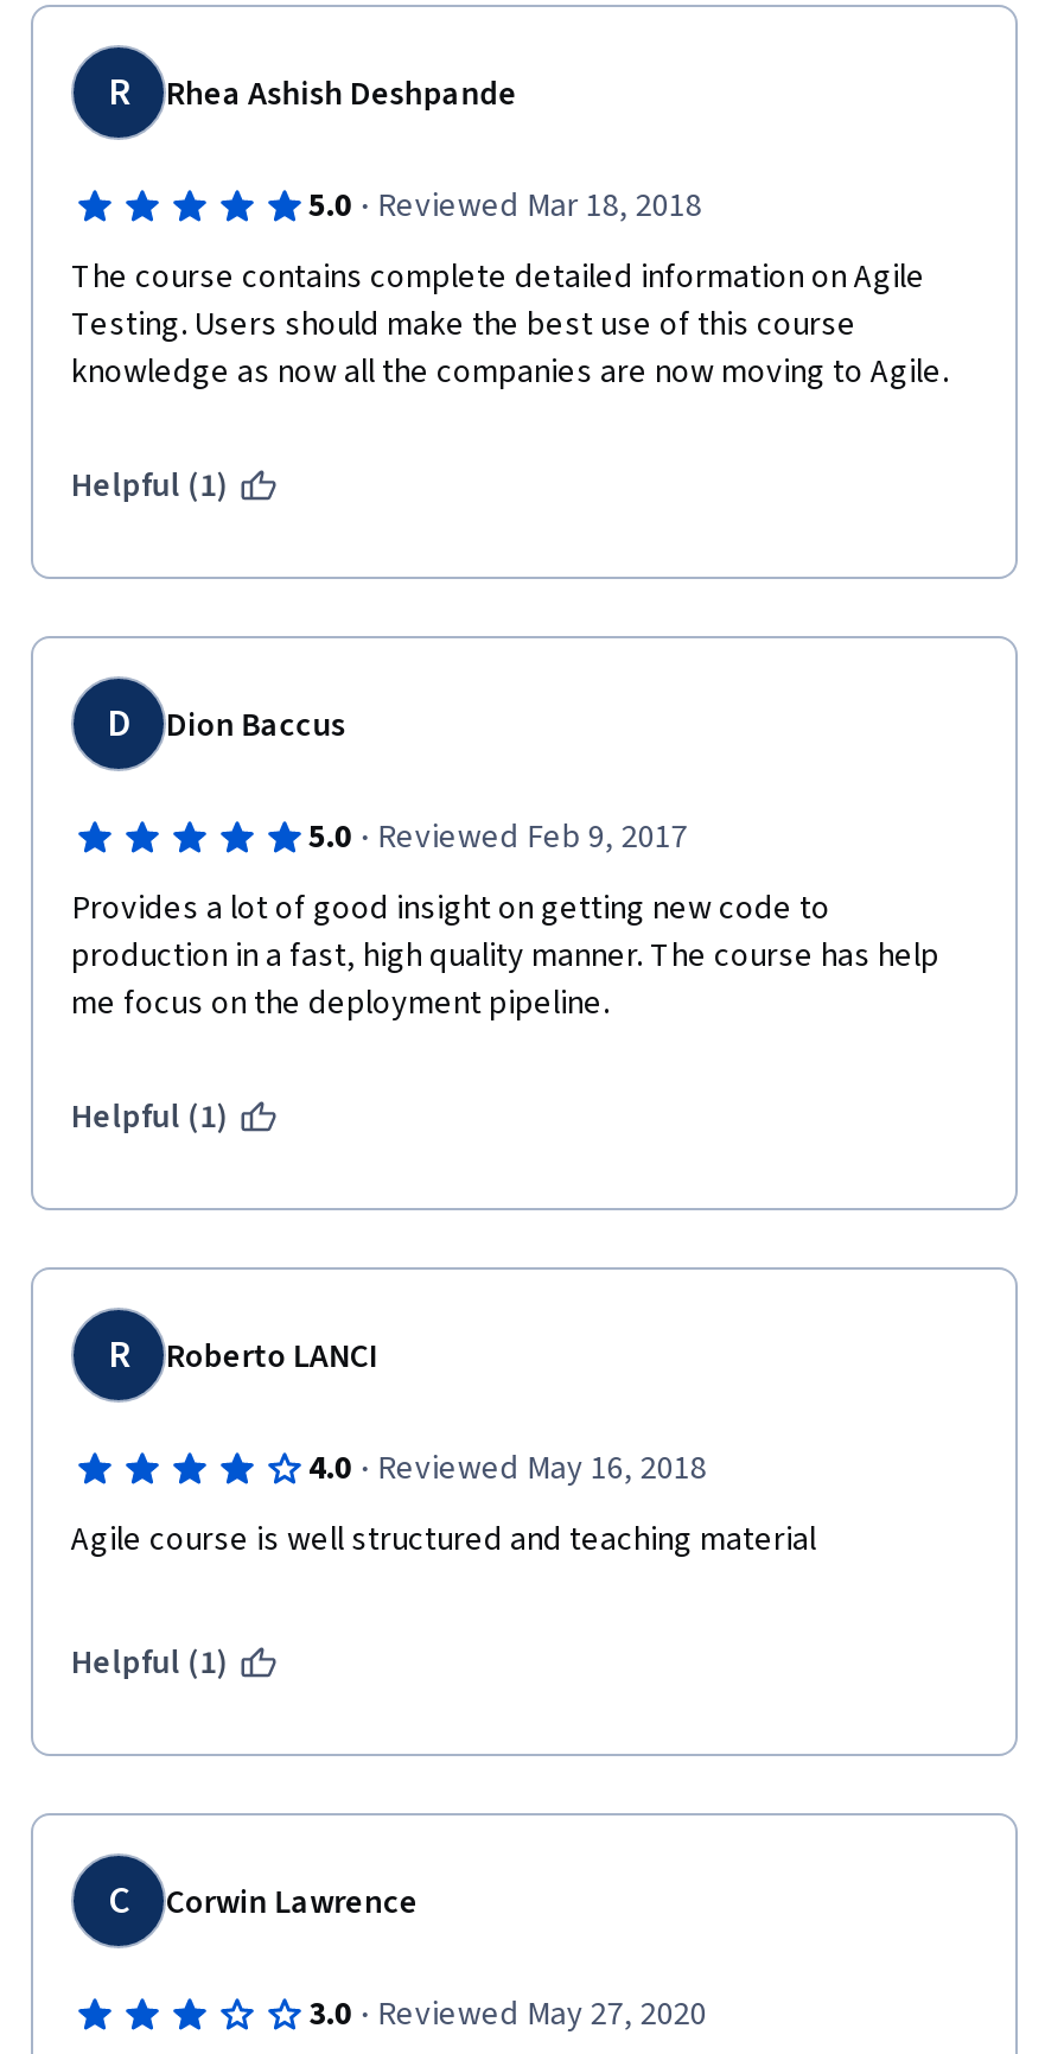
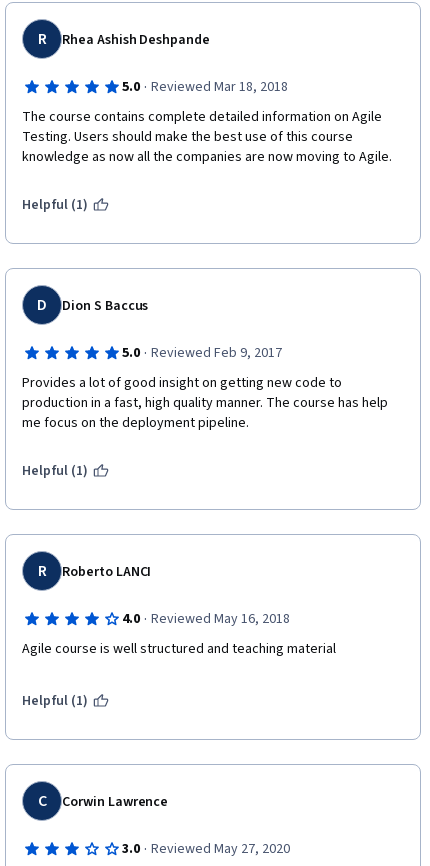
- Dion Baccus
+ Dion S Baccus
